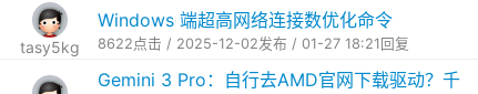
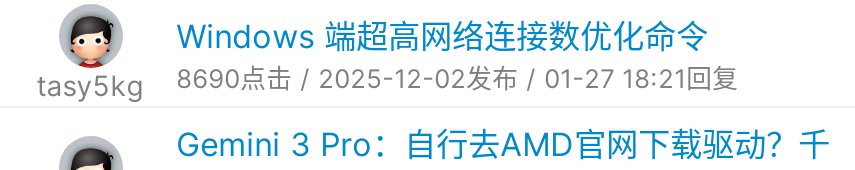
- 8622点击 / 2025-12-02发布 / 01-27 18:21回复
+ 8690点击 / 2025-12-02发布 / 01-27 18:21回复
